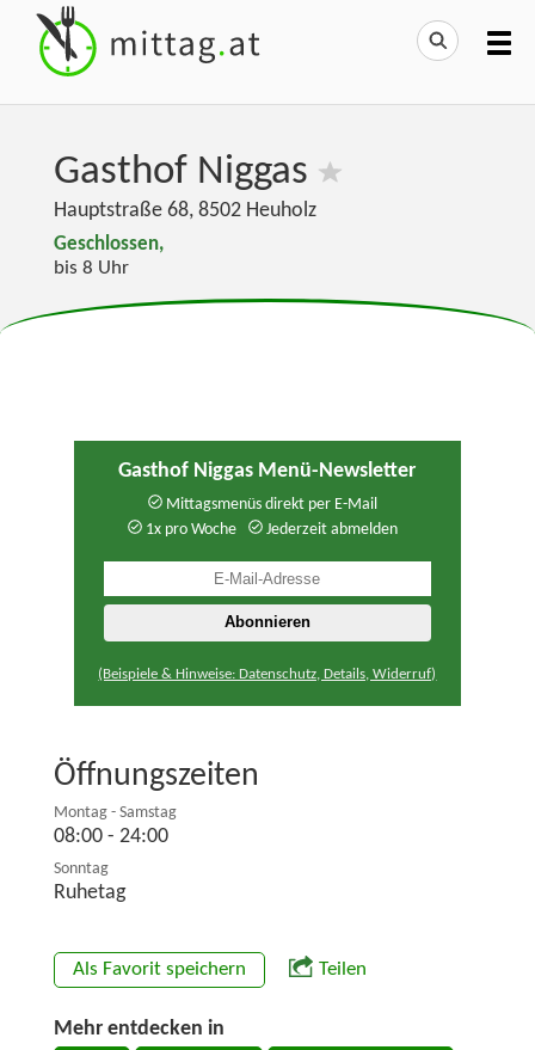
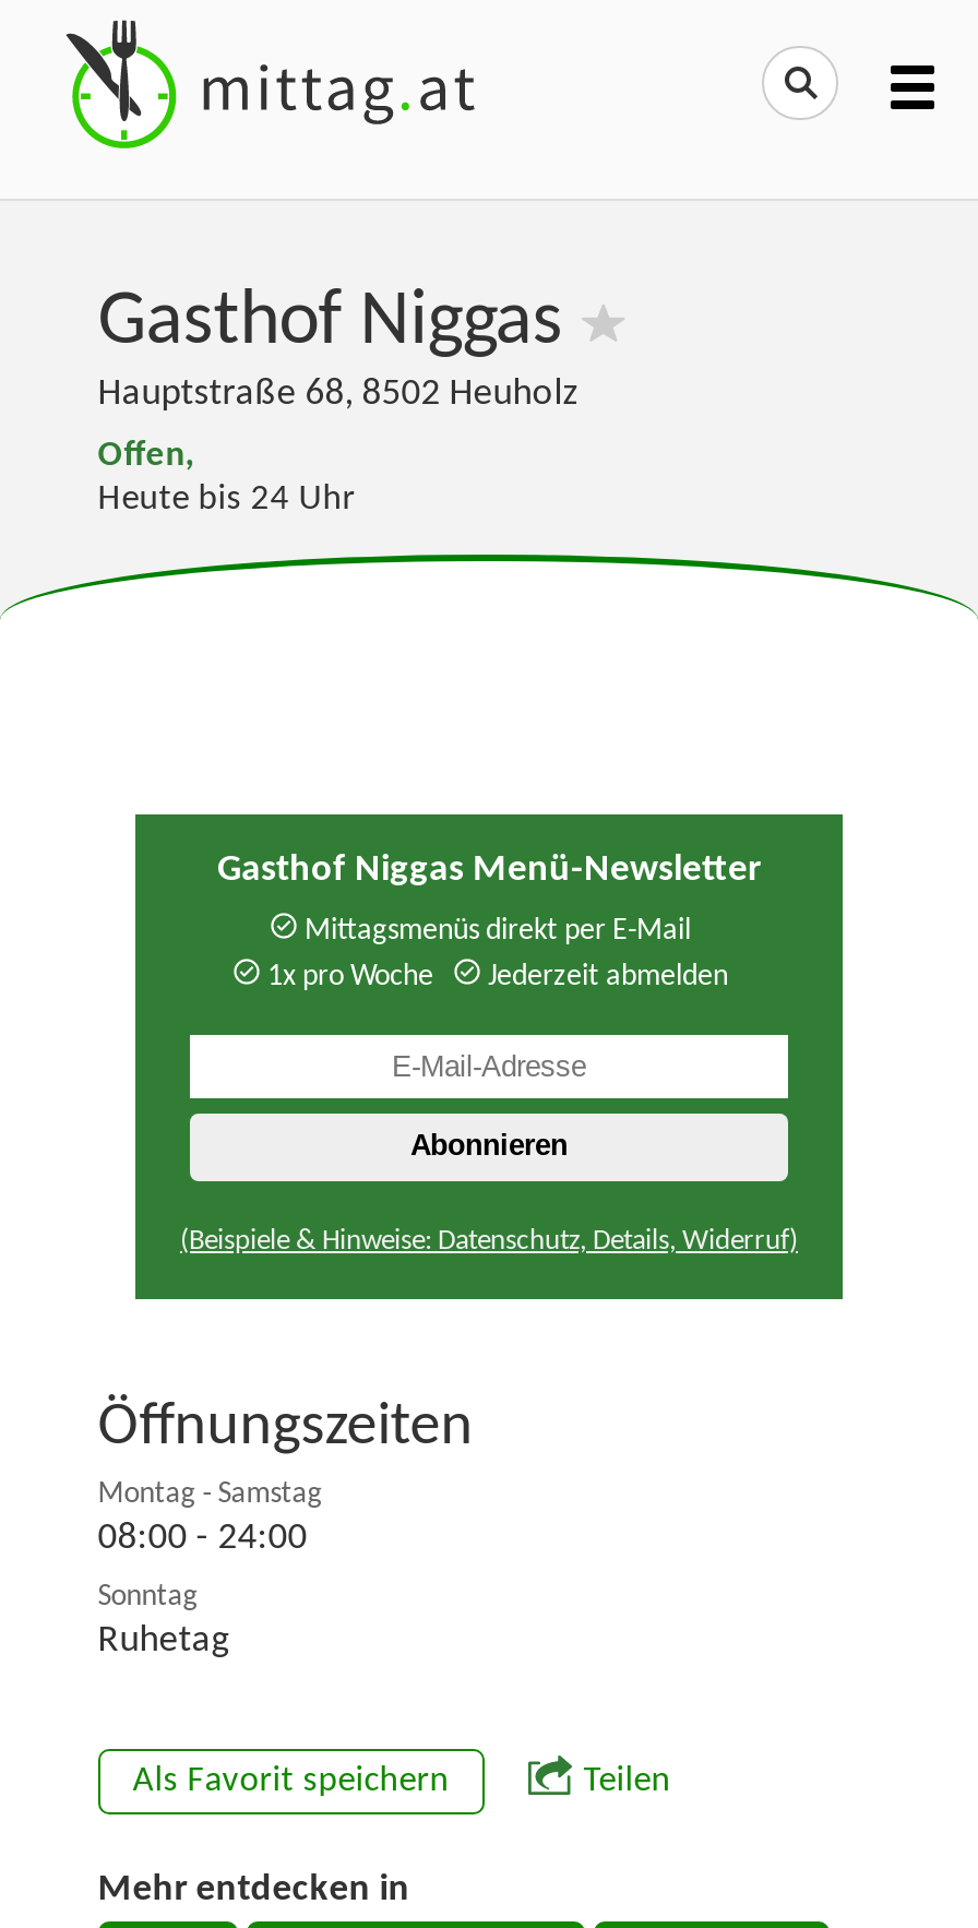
- Geschlossen,
- bis 8 Uhr
+ Offen,
+ Heute bis 24 Uhr
